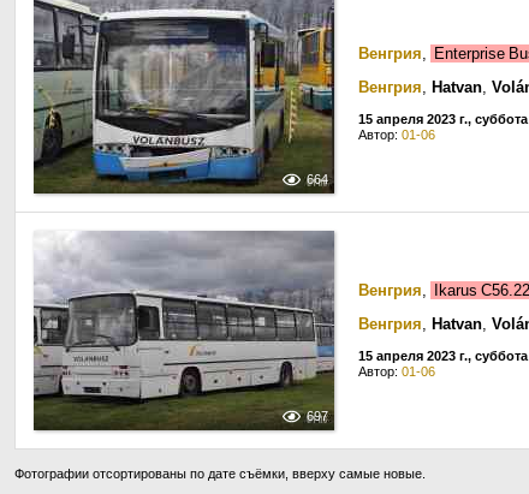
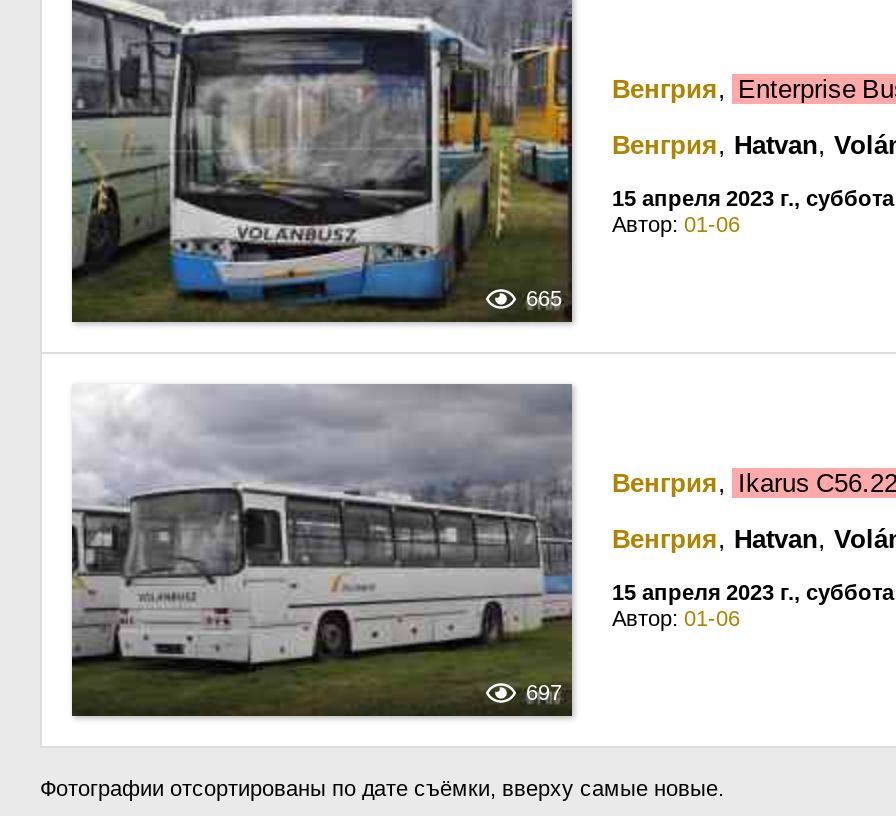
- 664
+ 665
